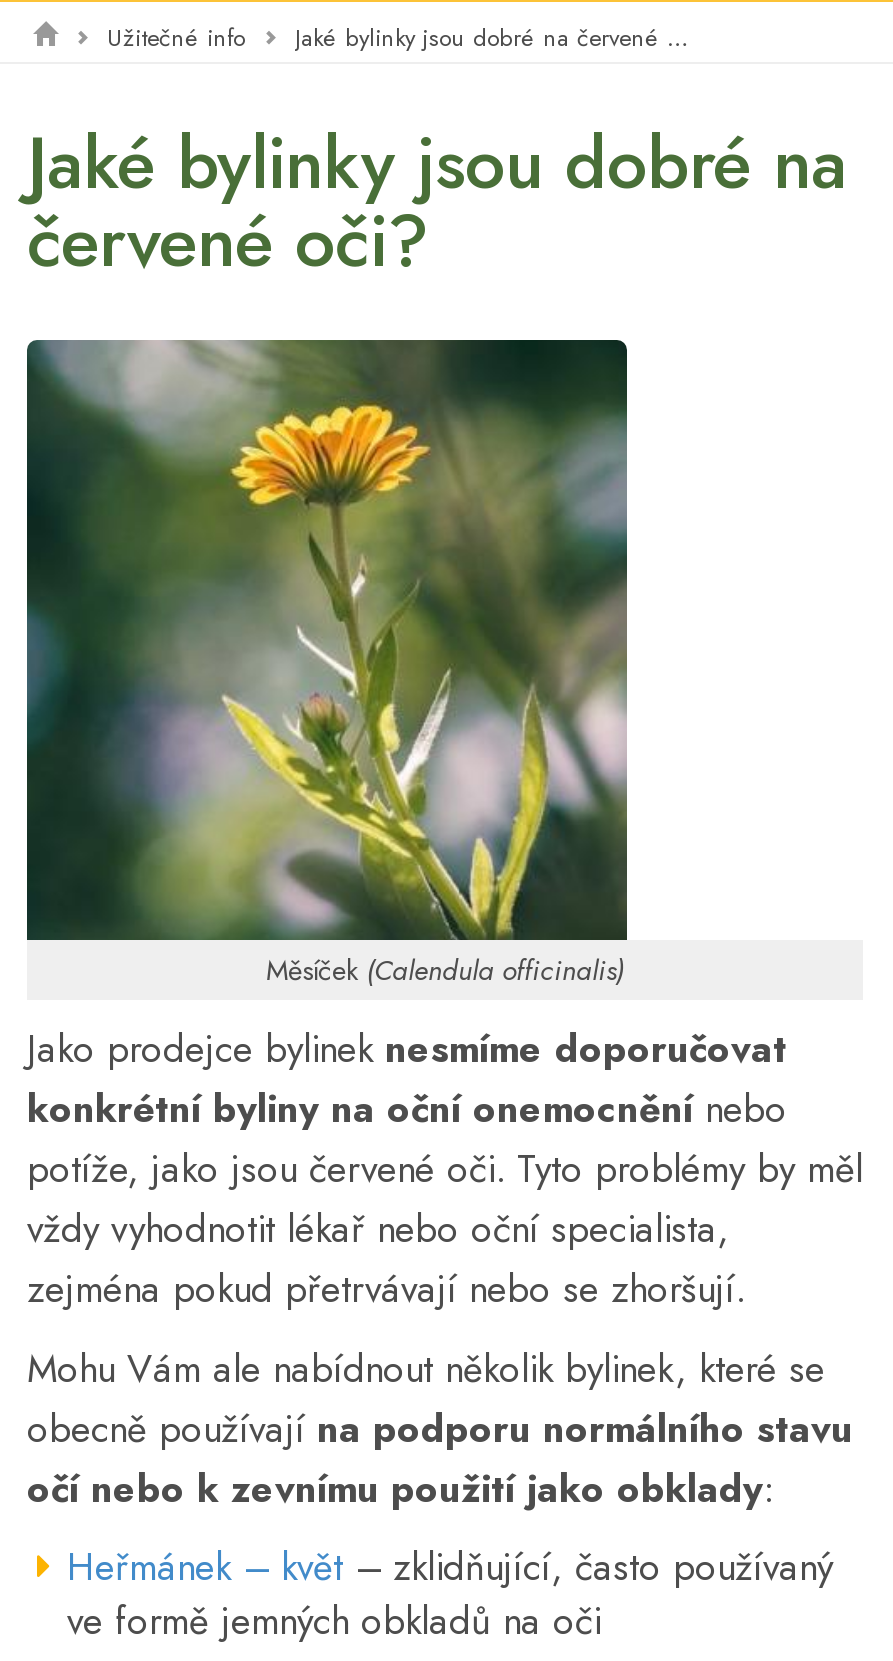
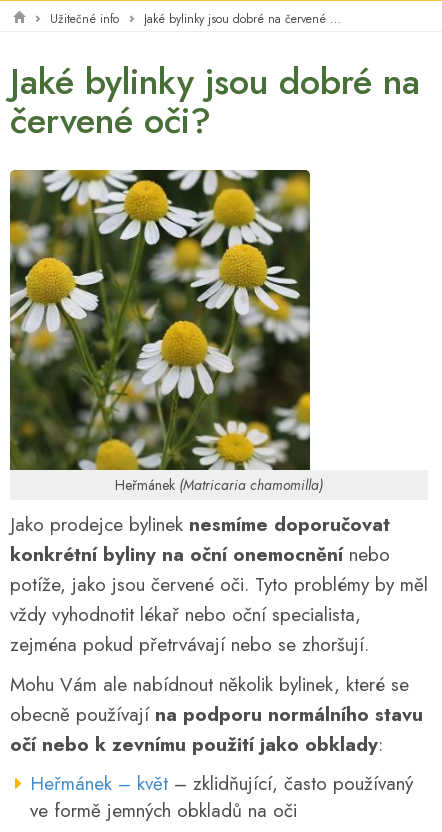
- [image]
- Měsíček (Calendula officinalis)
+ [image]
+ Heřmánek (Matricaria chamomilla)
